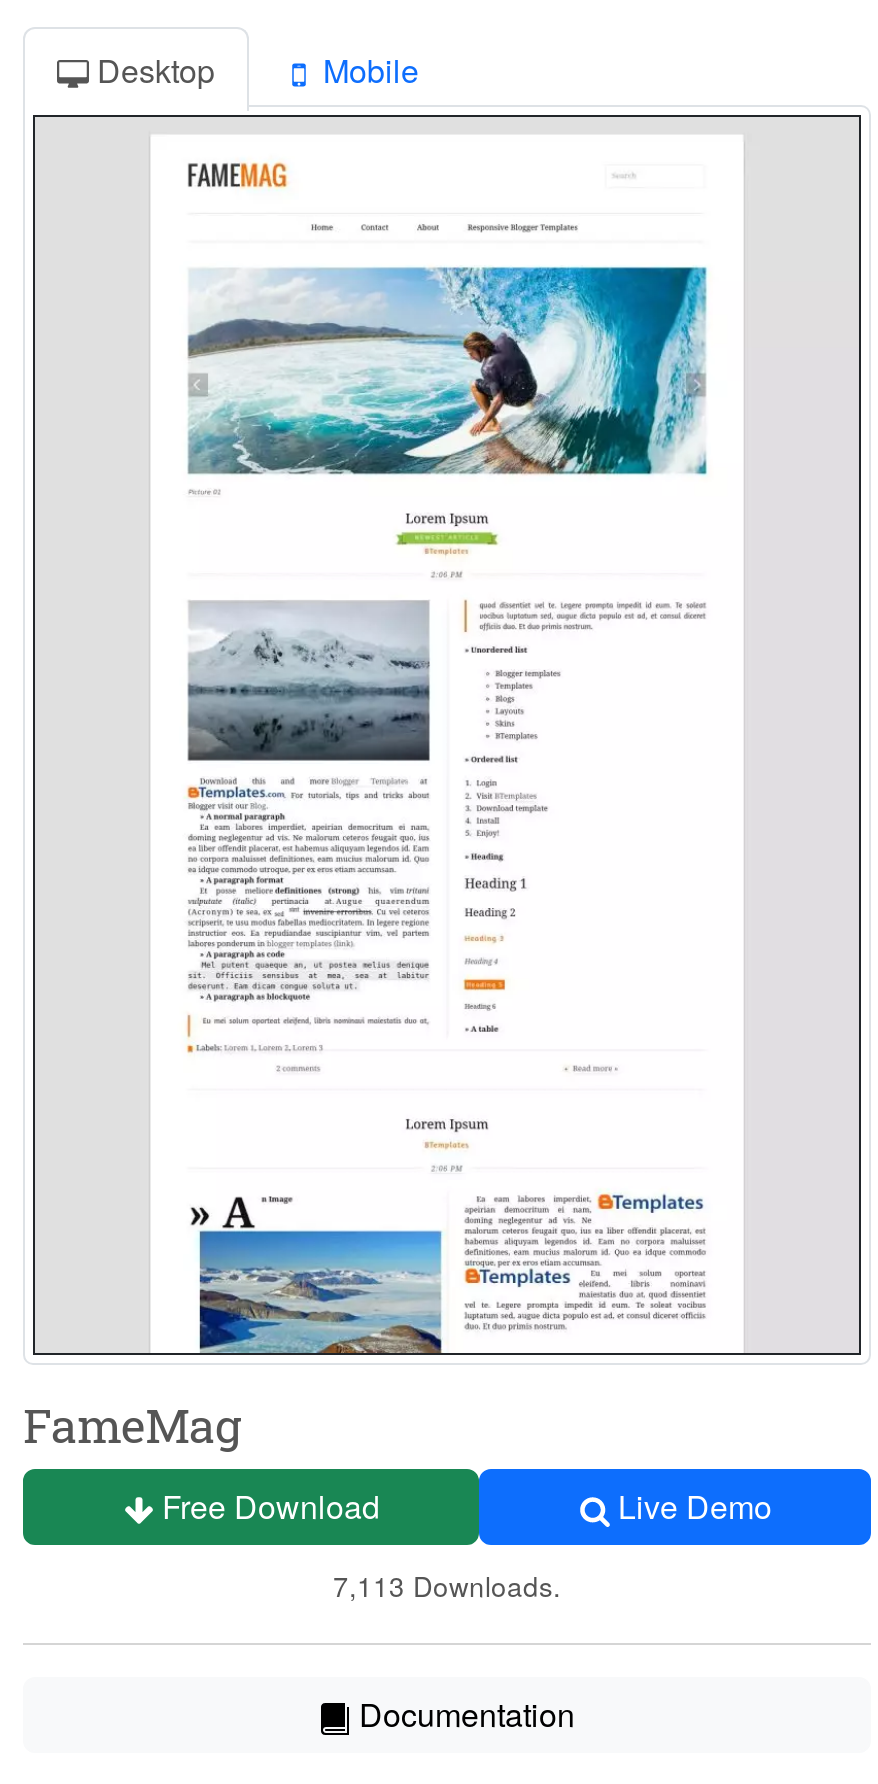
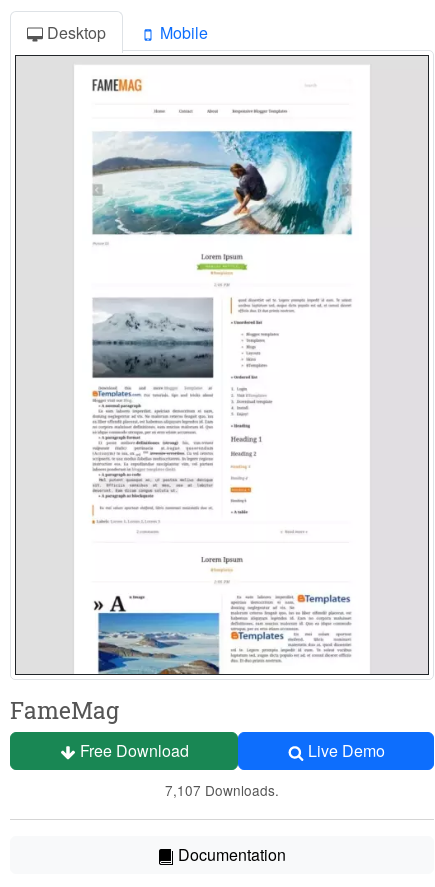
- 7,113 Downloads.
+ 7,107 Downloads.
